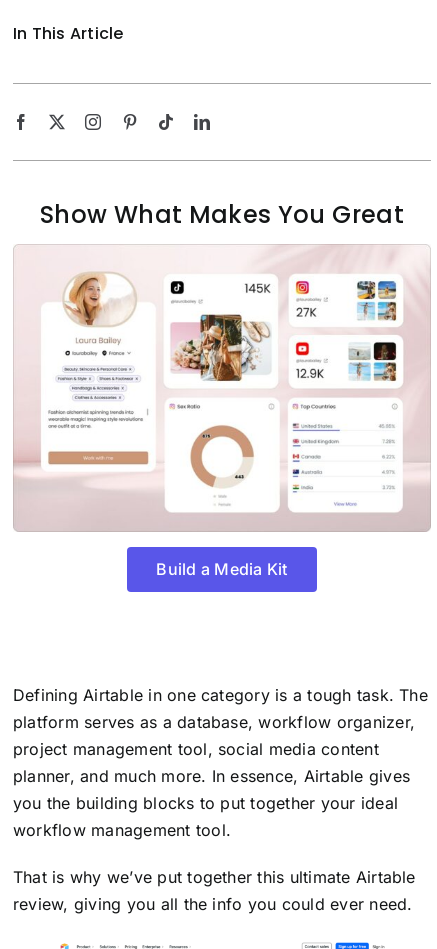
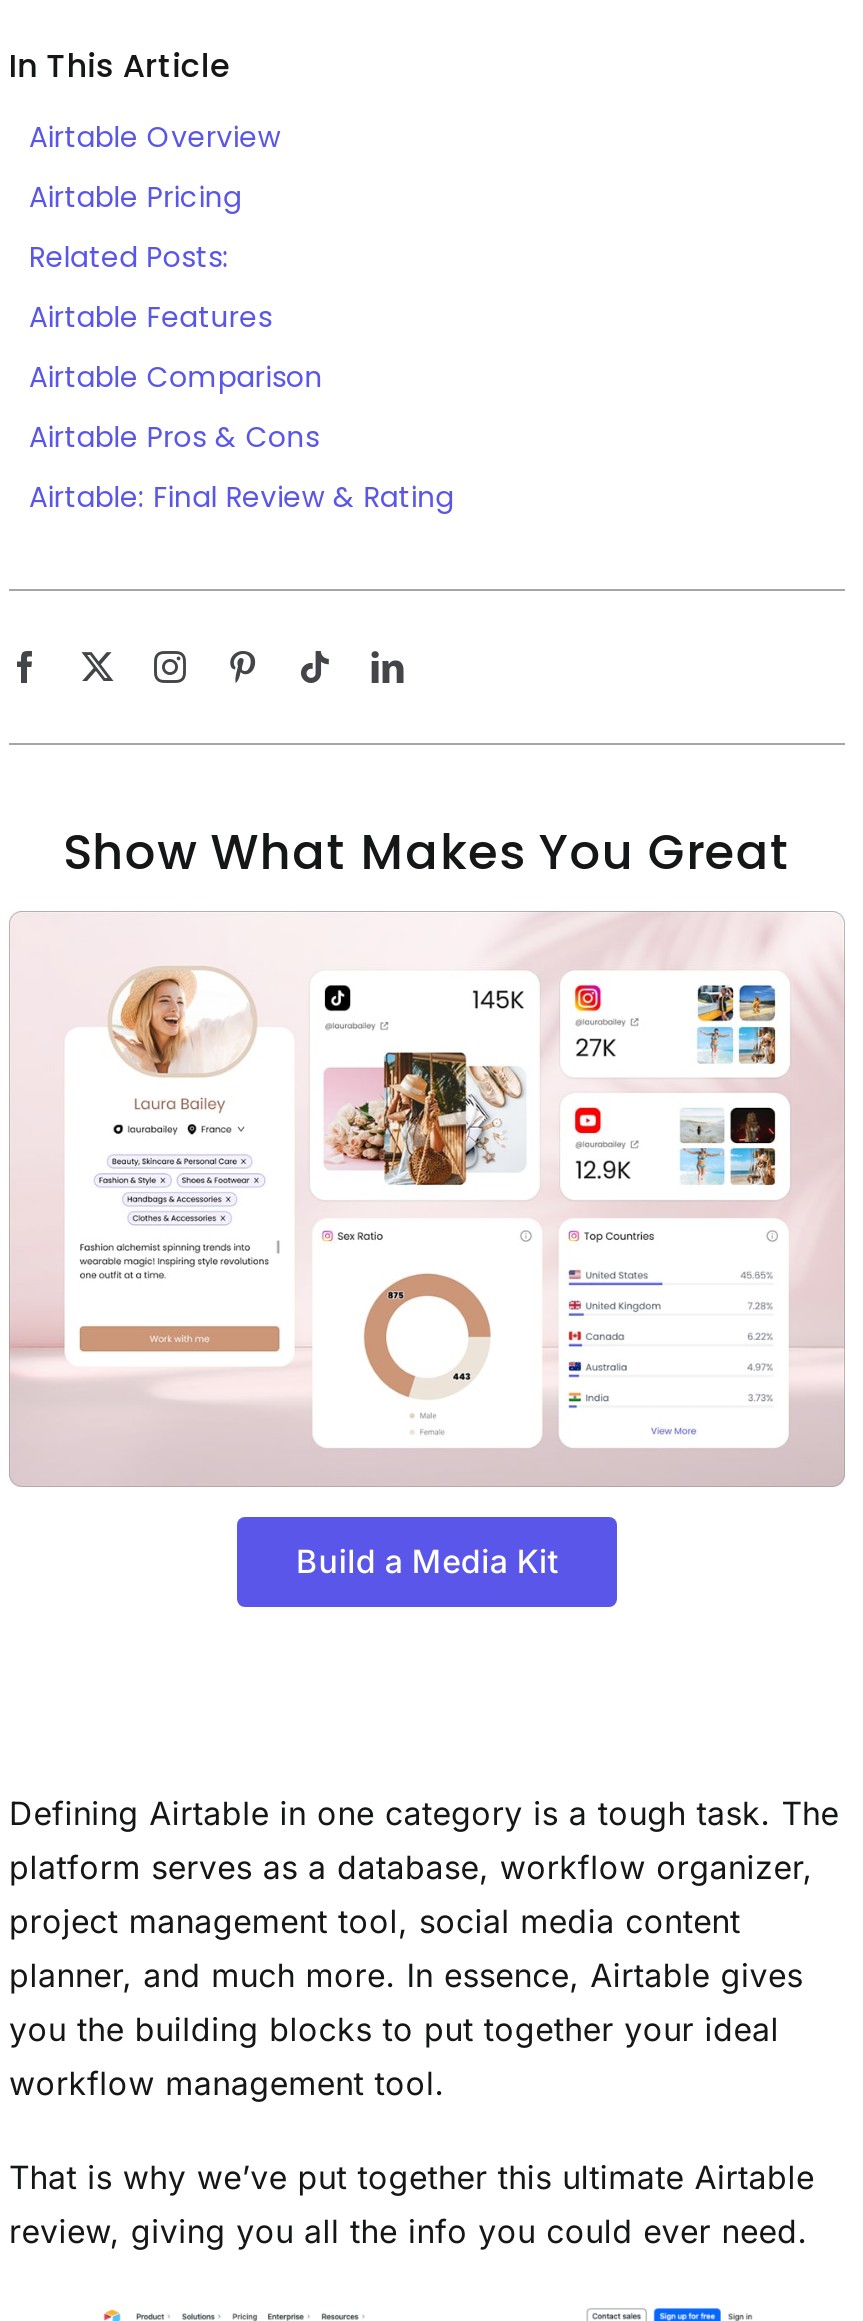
+ Airtable Overview
+ Airtable Pricing
+ Related Posts:
+ Airtable Features
+ Airtable Comparison
+ Airtable Pros & Cons
+ Airtable: Final Review & Rating
